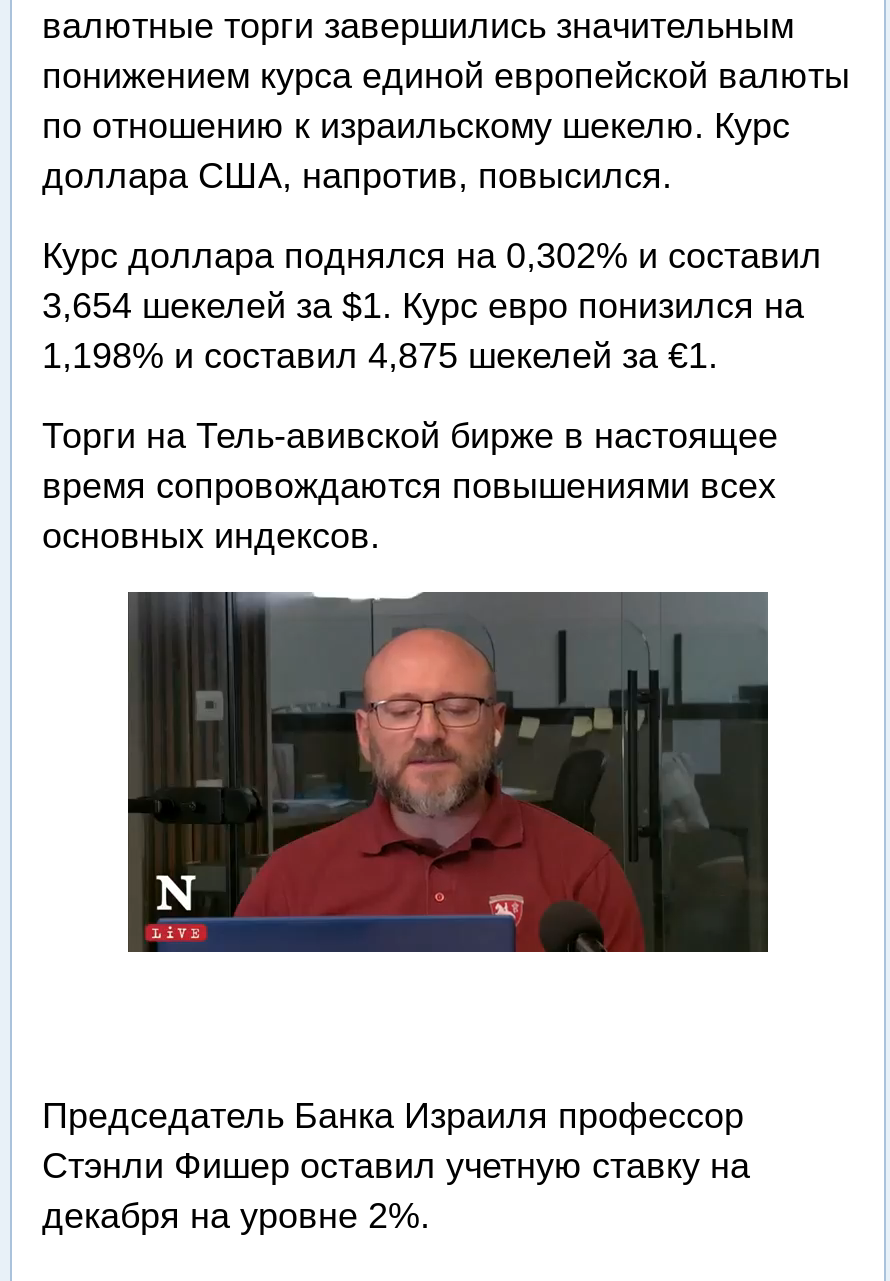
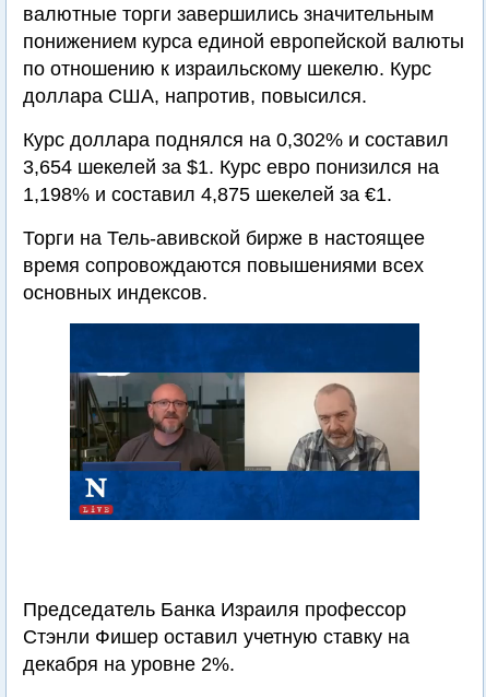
- [image]
+ [image]
